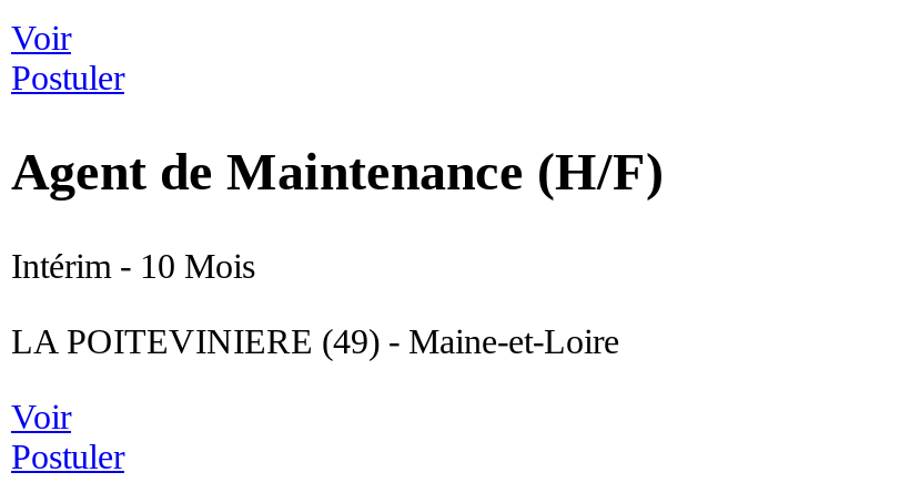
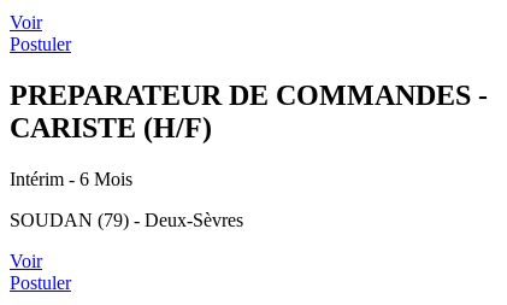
- Agent de Maintenance (H/F)
+ PREPARATEUR DE COMMANDES -
+ CARISTE (H/F)

- Intérim - 10 Mois
+ Intérim - 6 Mois

- LA POITEVINIERE (49) - Maine-et-Loire
+ SOUDAN (79) - Deux-Sèvres
